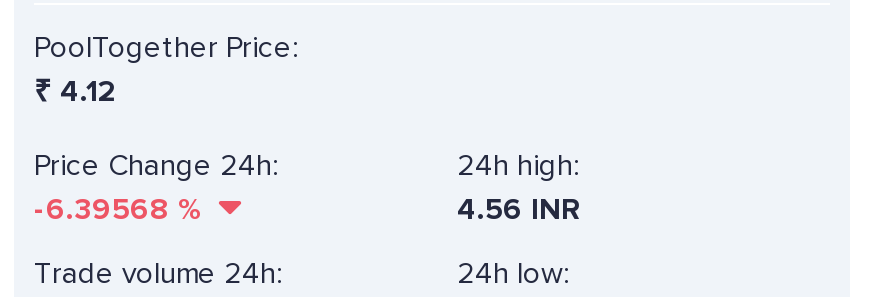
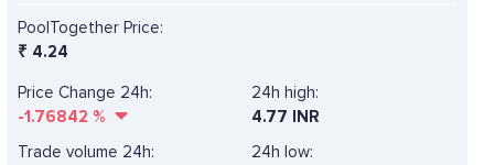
- ₹4.12
+ ₹4.24

- -6.39568%
+ -1.76842%

- 4.56 INR
+ 4.77 INR
